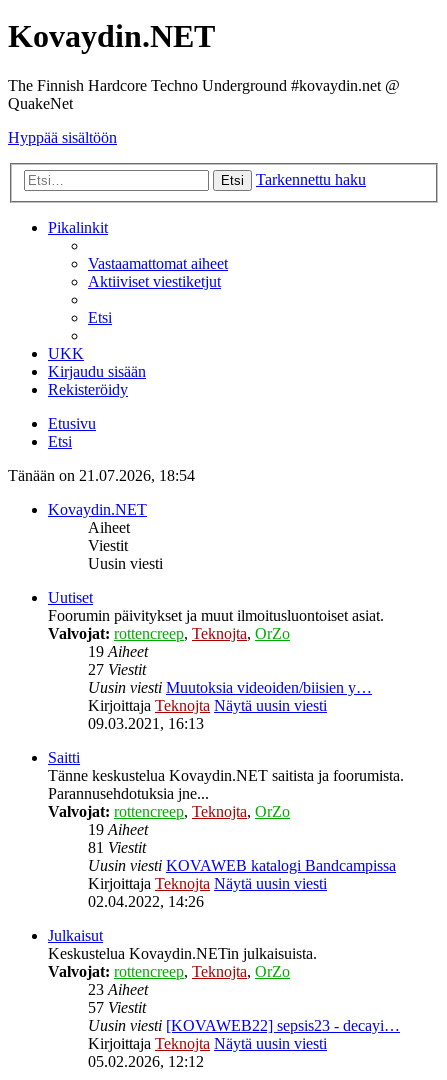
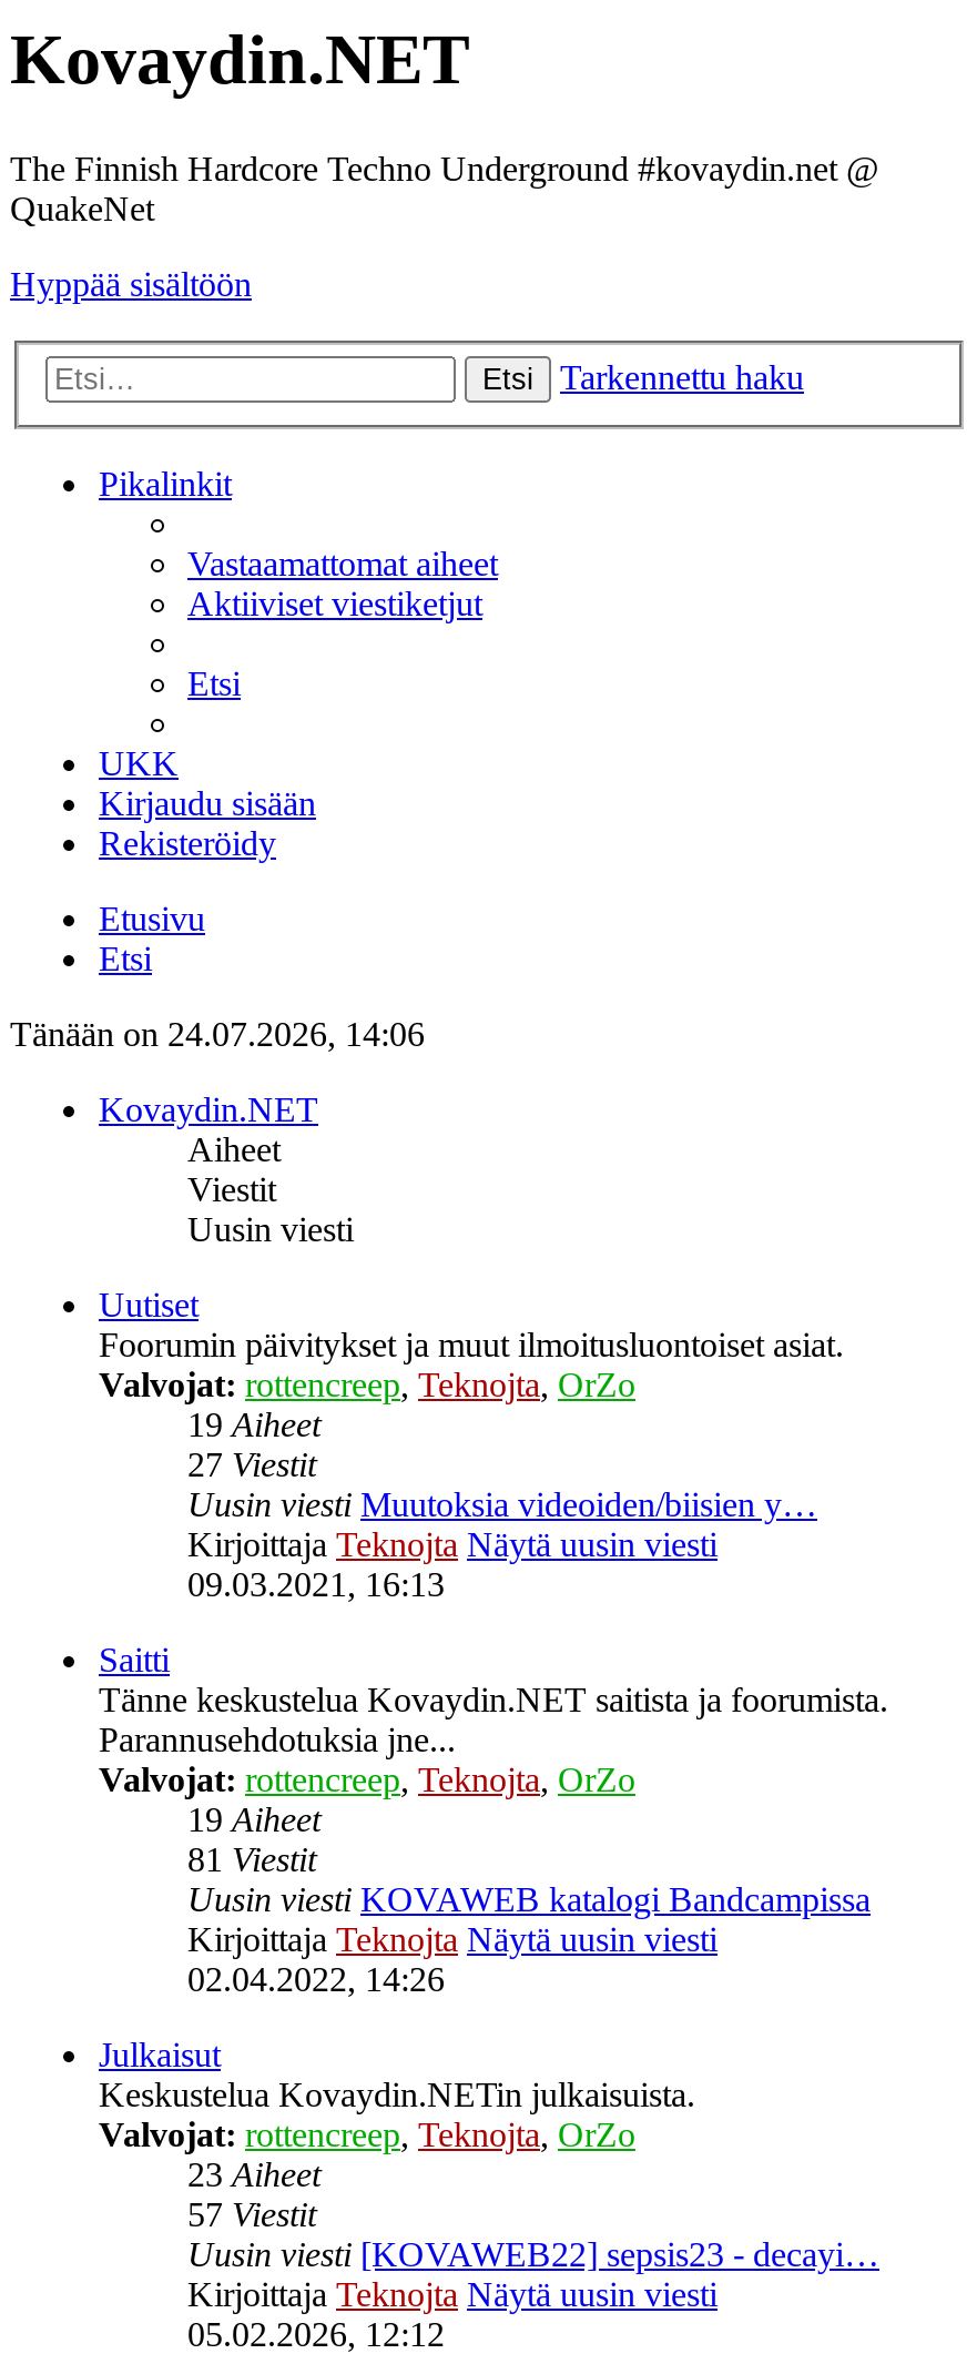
- Tänään on 21.07.2026, 18:54
+ Tänään on 24.07.2026, 14:06
